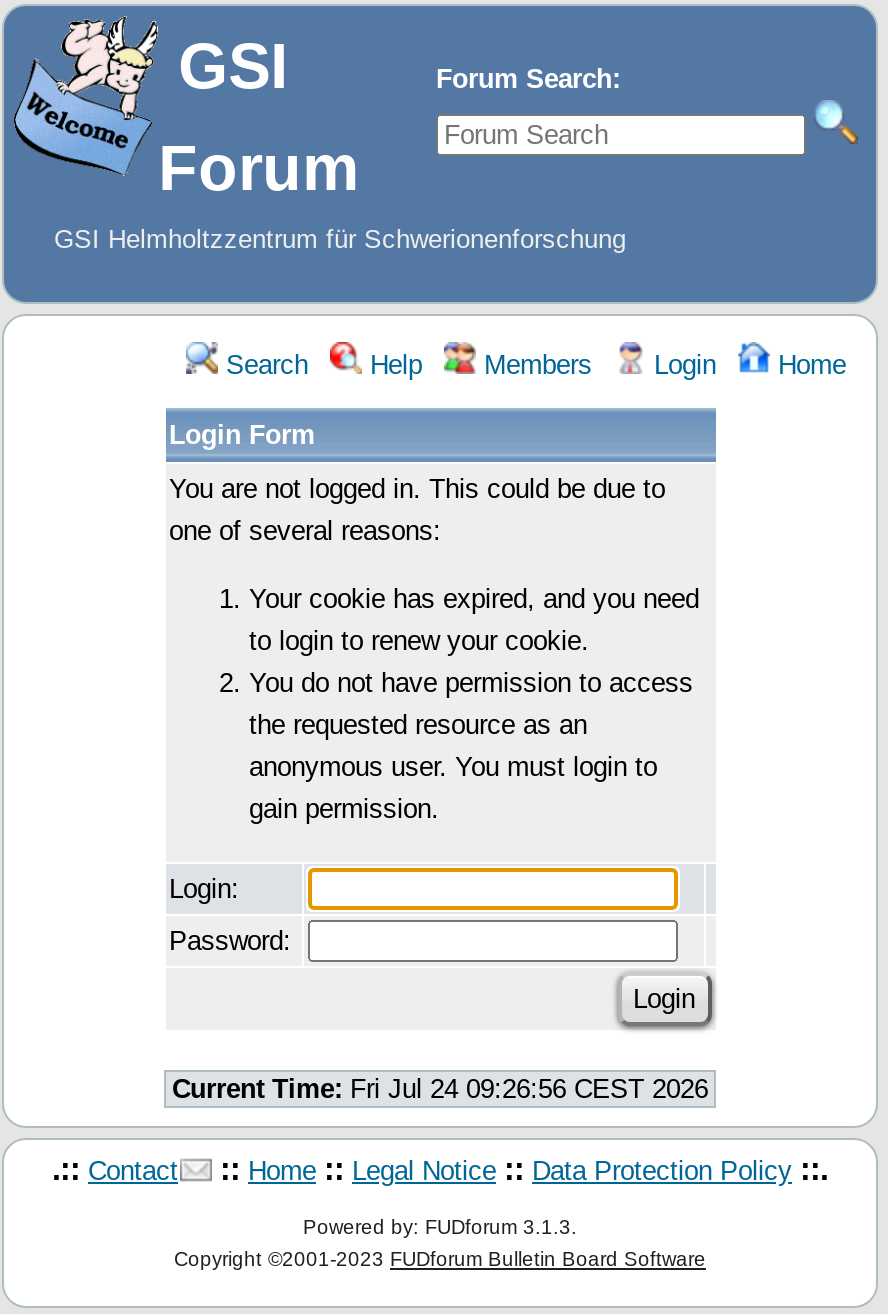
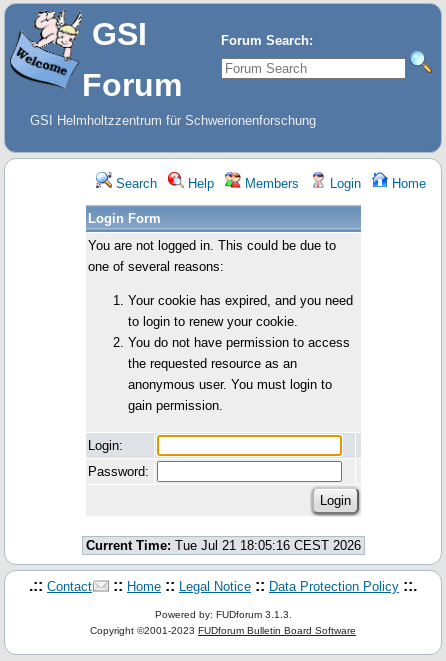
- Current Time: Fri Jul 24 09:26:56 CEST 2026
+ Current Time: Tue Jul 21 18:05:16 CEST 2026
